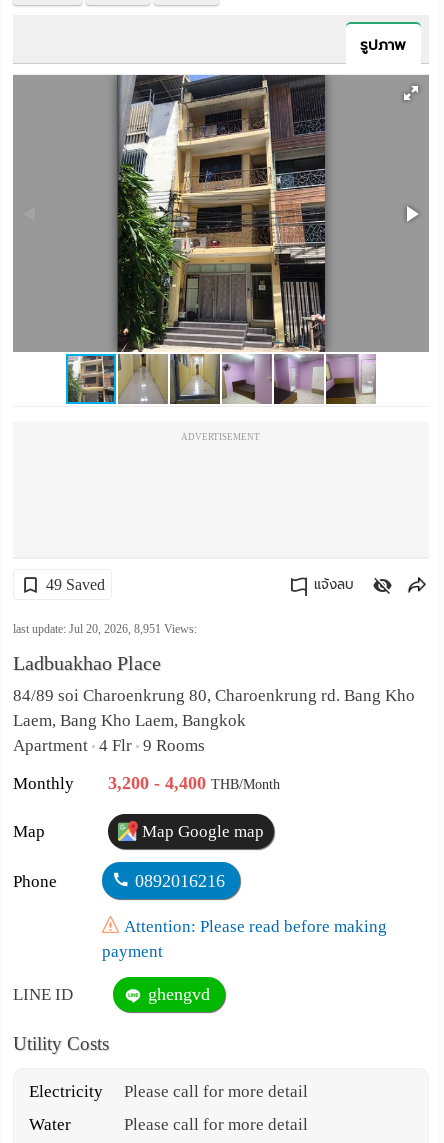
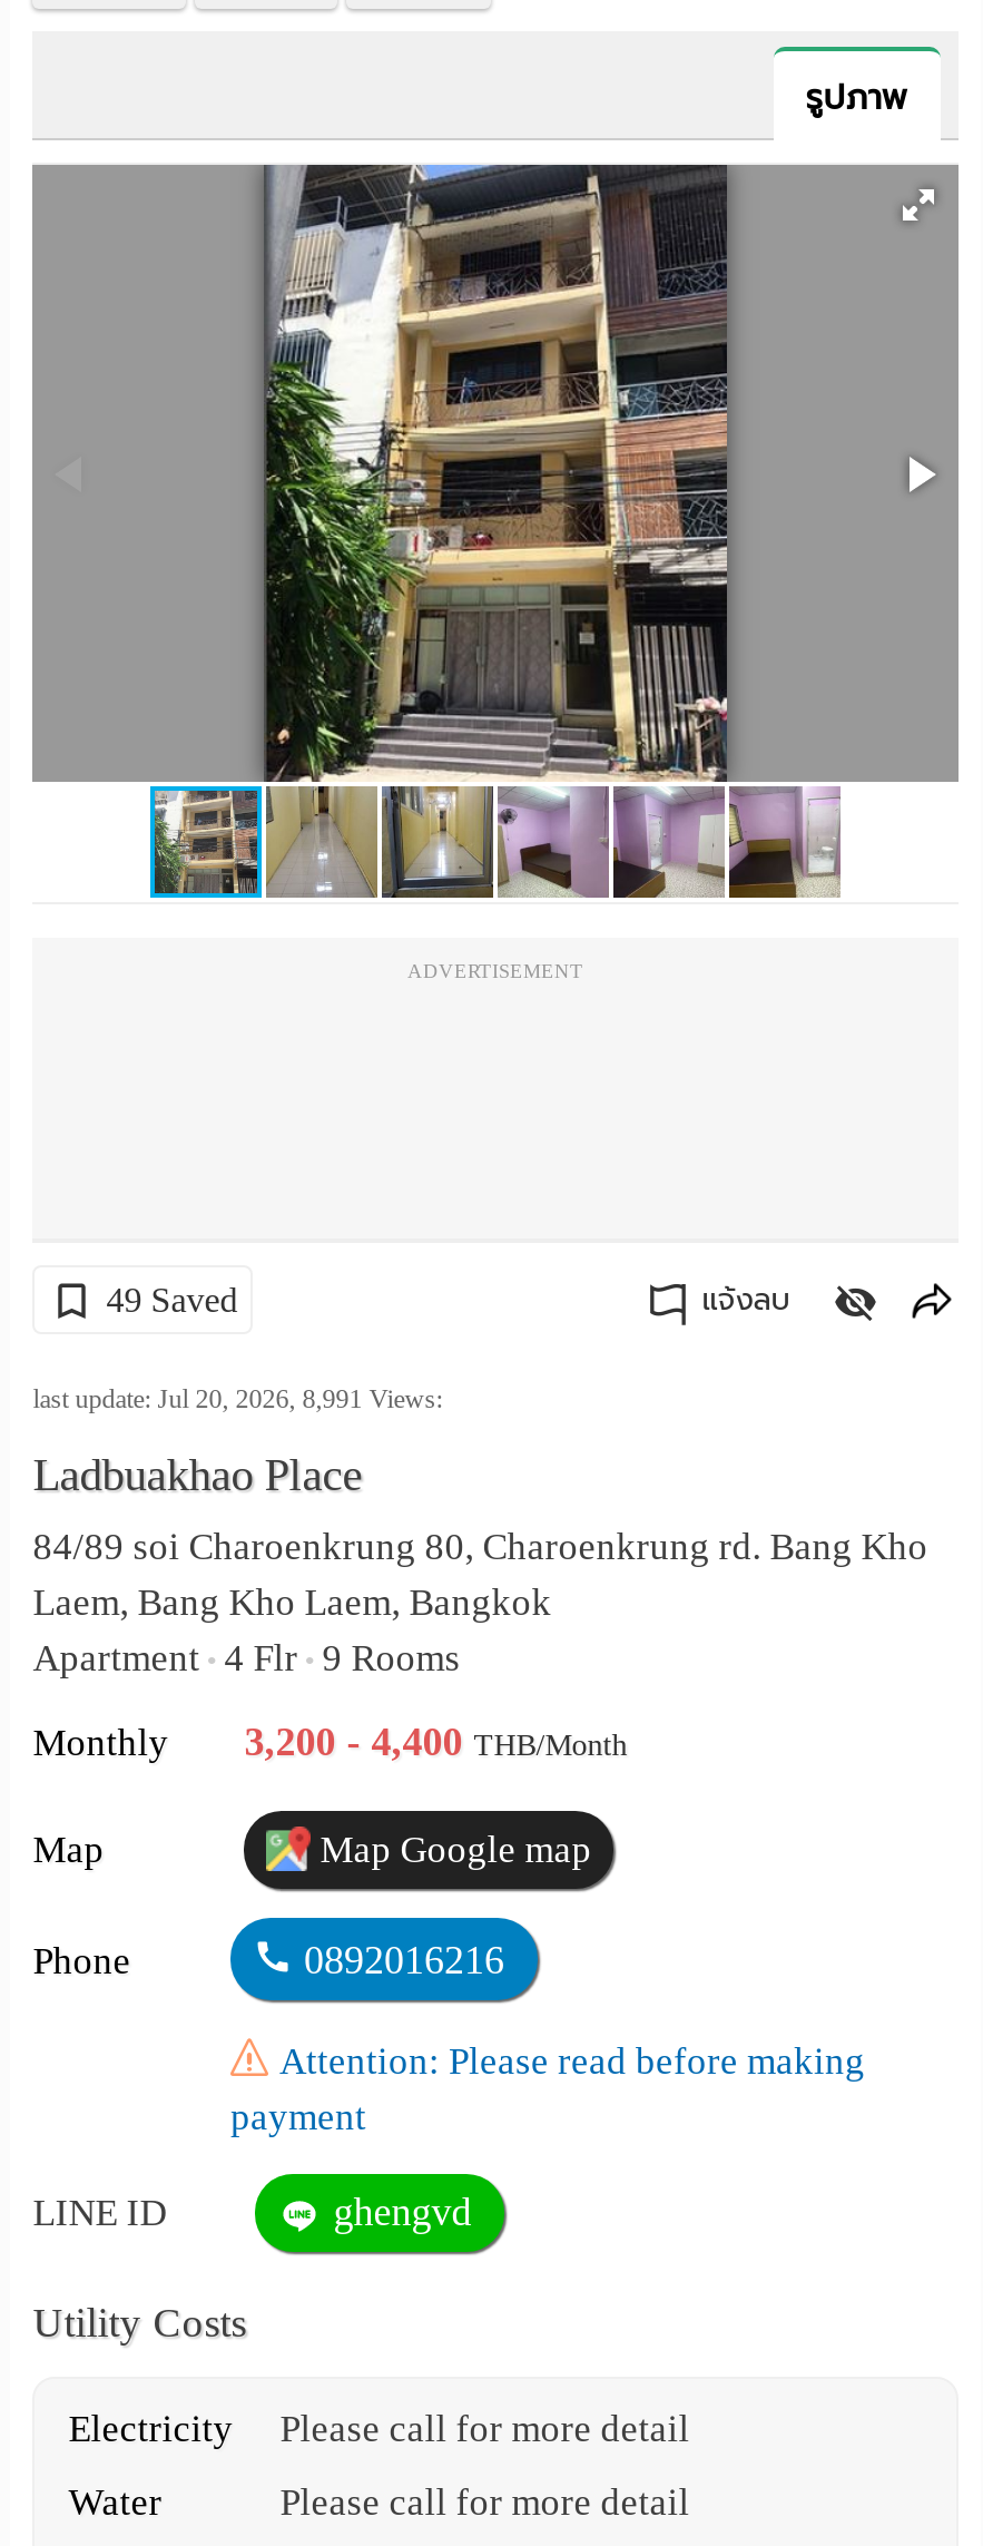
- last update: Jul 20, 2026, 8,951 Views:
+ last update: Jul 20, 2026, 8,991 Views:
